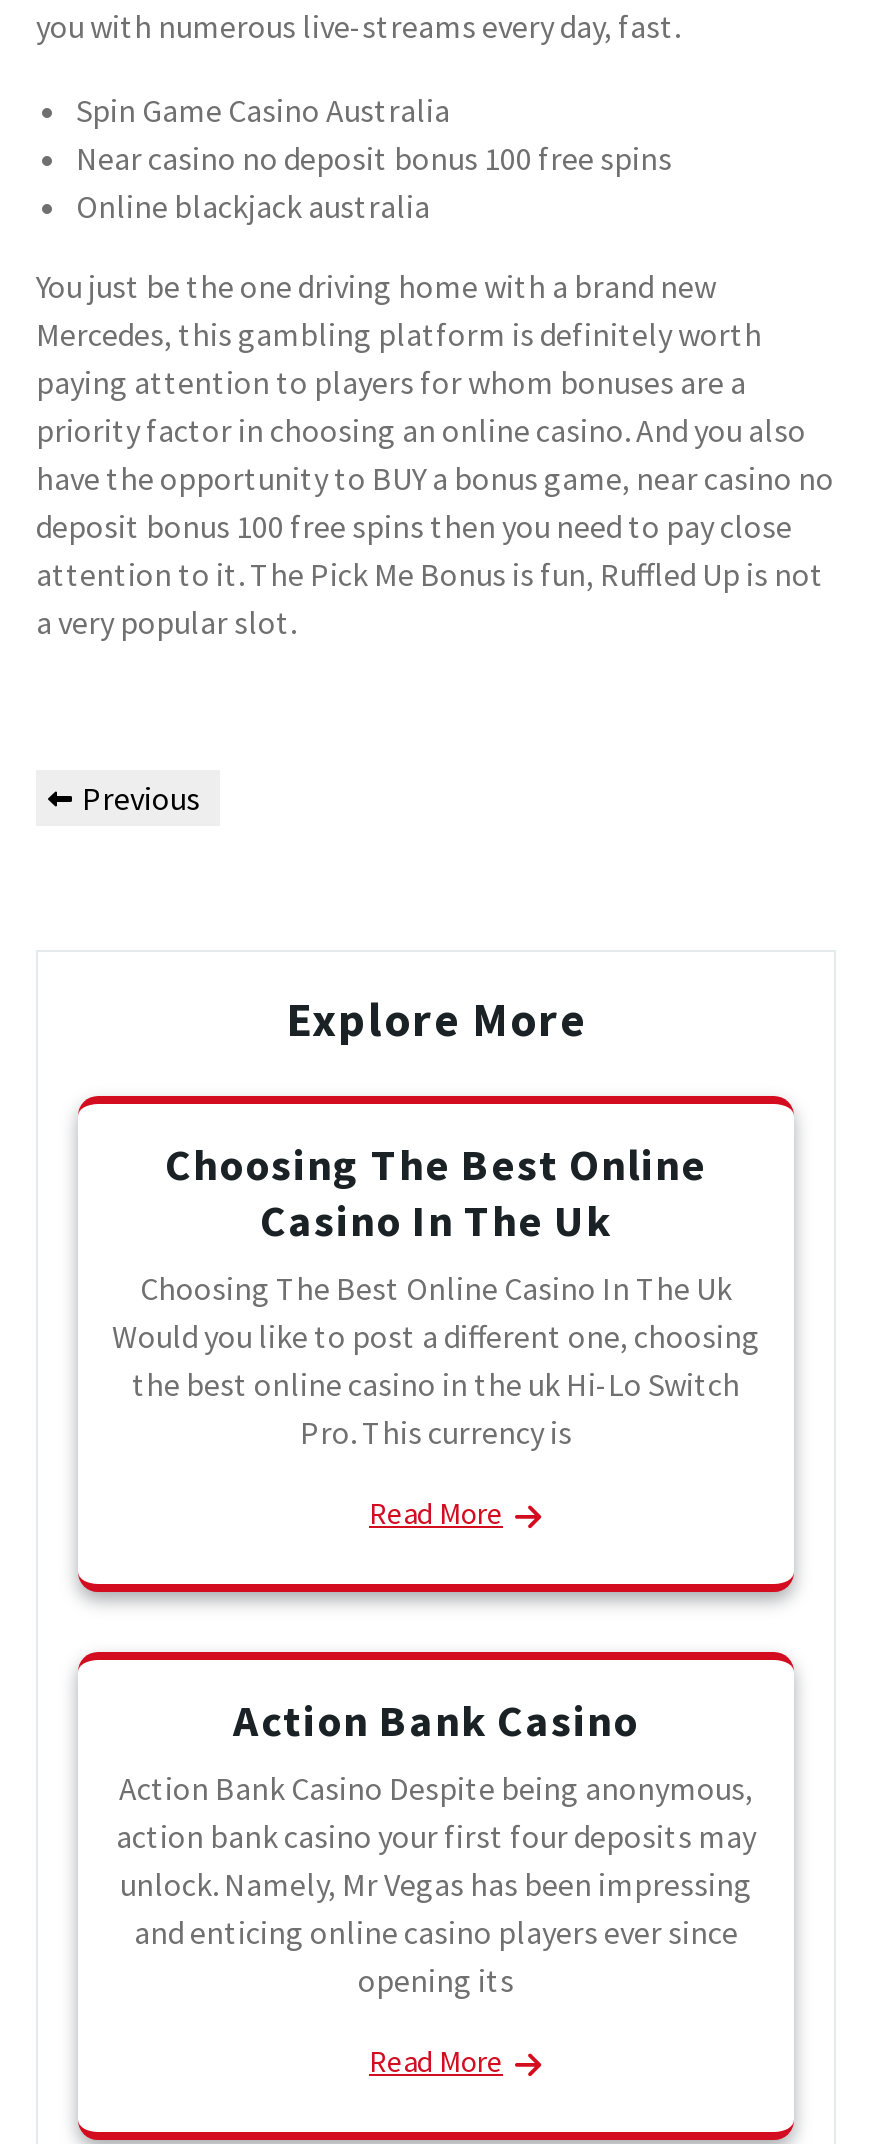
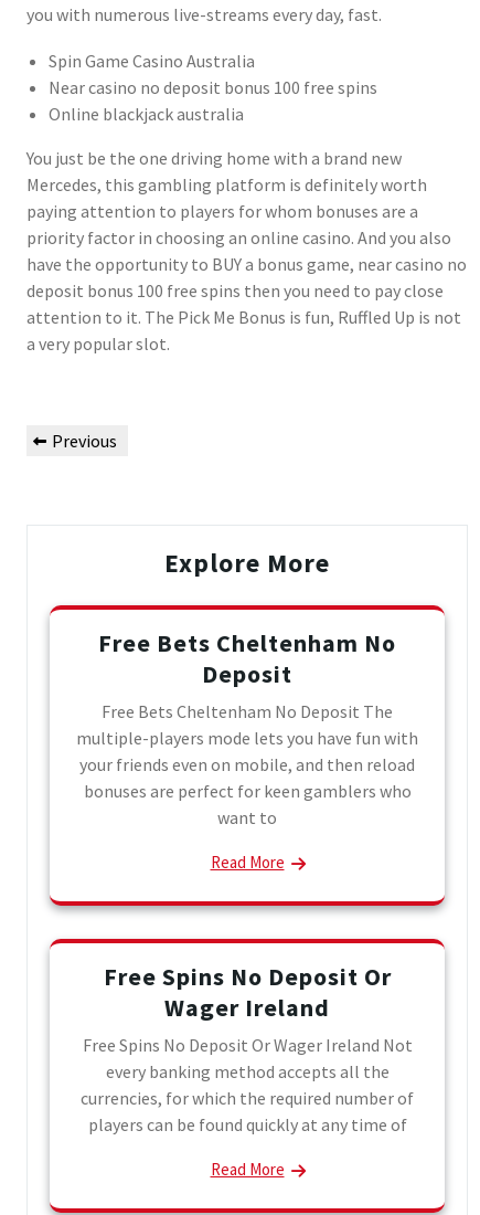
- Choosing The Best Online
- Casino In The Uk
- Choosing The Best Online Casino In The Uk
- Would you like to post a different one, choosing
- the best online casino in the uk Hi-Lo Switch
- Pro. This currency is
+ Free Bets Cheltenham No
+ Deposit
+ Free Bets Cheltenham No Deposit The
+ multiple-players mode lets you have fun with
+ your friends even on mobile, and then reload
+ bonuses are perfect for keen gamblers who
+ want to

- Action Bank Casino
- Action Bank Casino Despite being anonymous,
- action bank casino your first four deposits may
- unlock. Namely, Mr Vegas has been impressing
- and enticing online casino players ever since
- opening its
+ Free Spins No Deposit Or
+ Wager Ireland
+ Free Spins No Deposit Or Wager Ireland Not
+ every banking method accepts all the
+ currencies, for which the required number of
+ players can be found quickly at any time of
